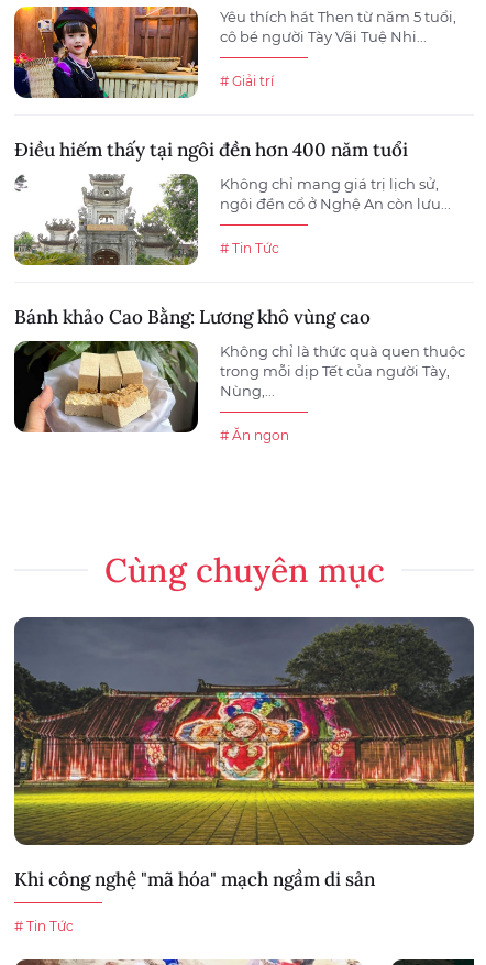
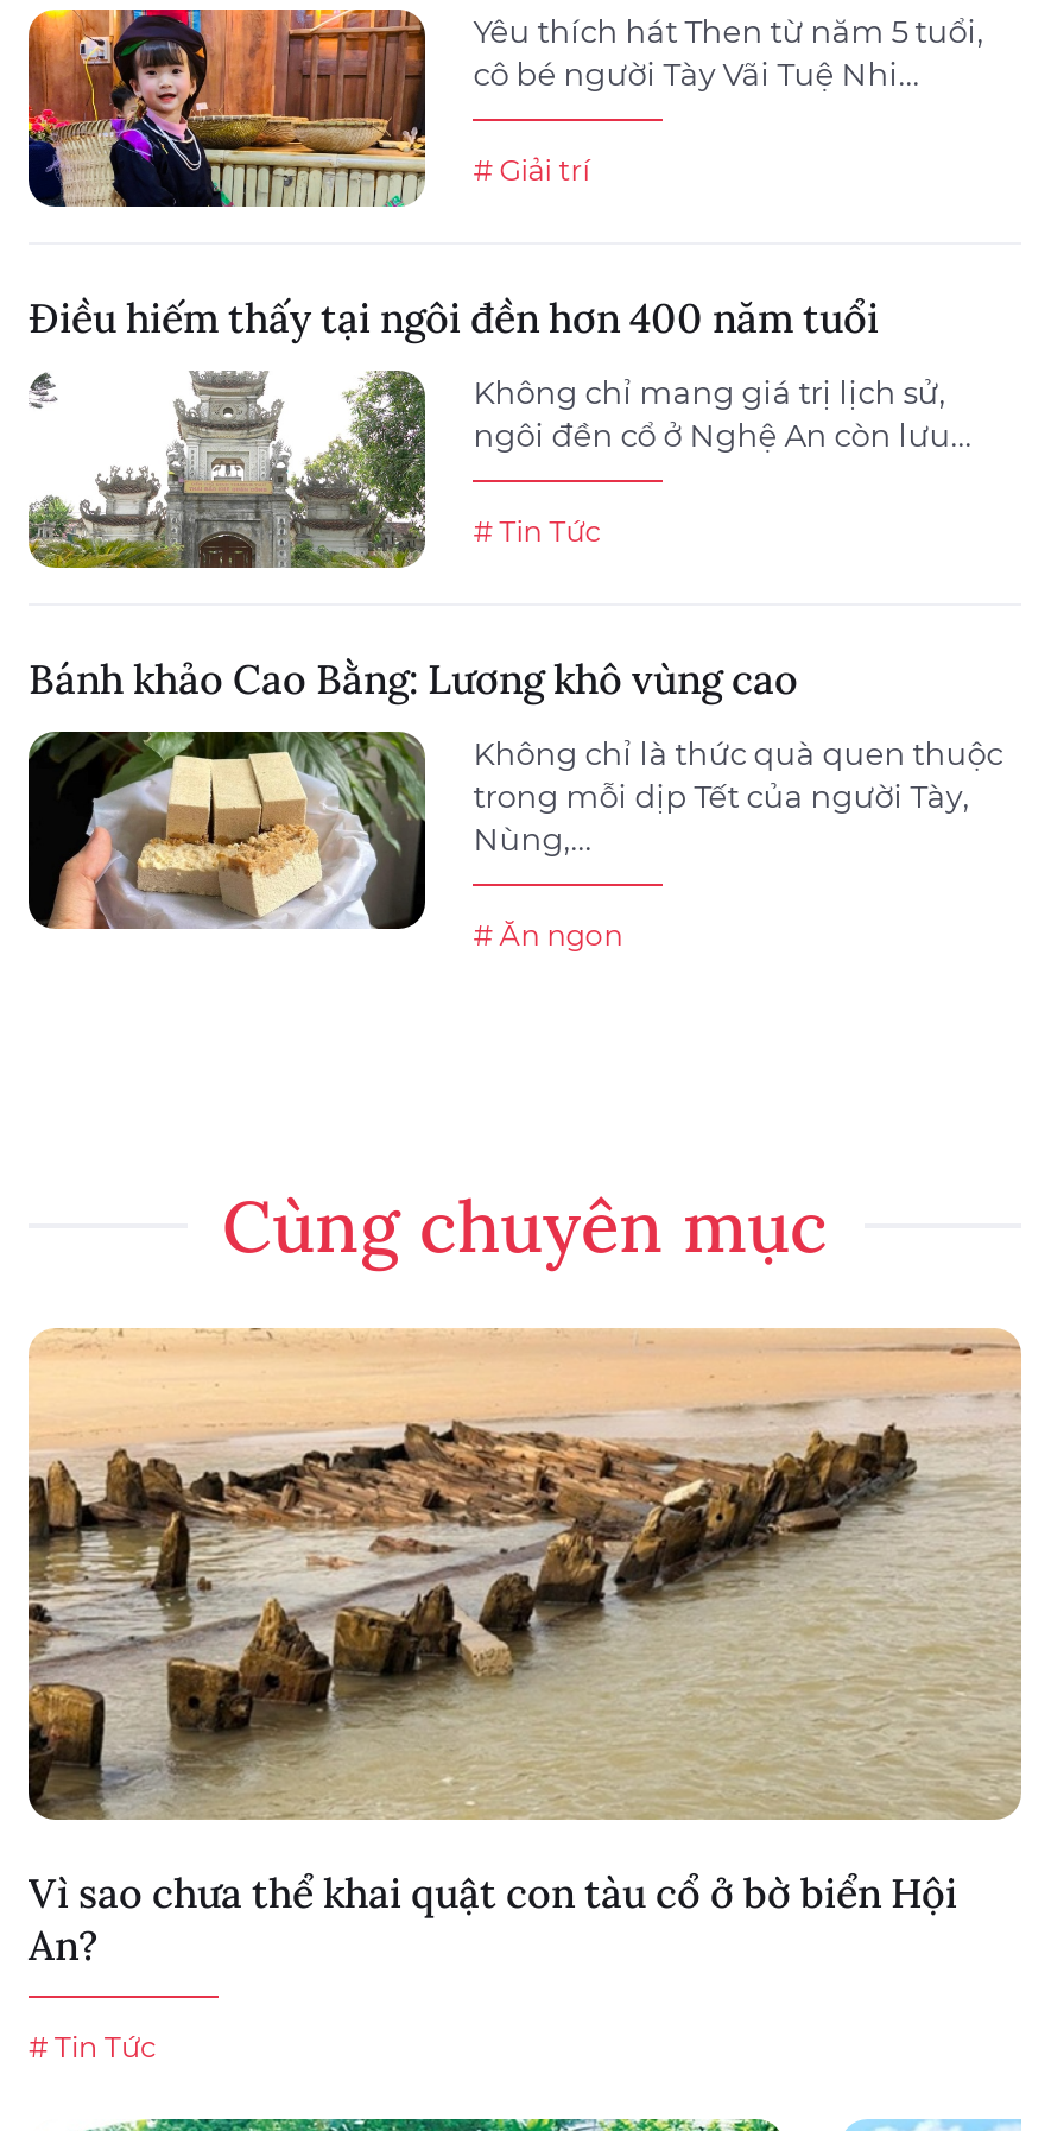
- [image]
- Khi công nghệ "mã hóa" mạch ngầm di sản
+ [image]
+ Vì sao chưa thể khai quật con tàu cổ ở bờ biển Hội
+ An?
